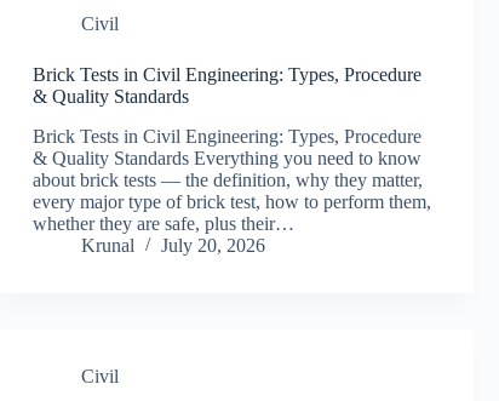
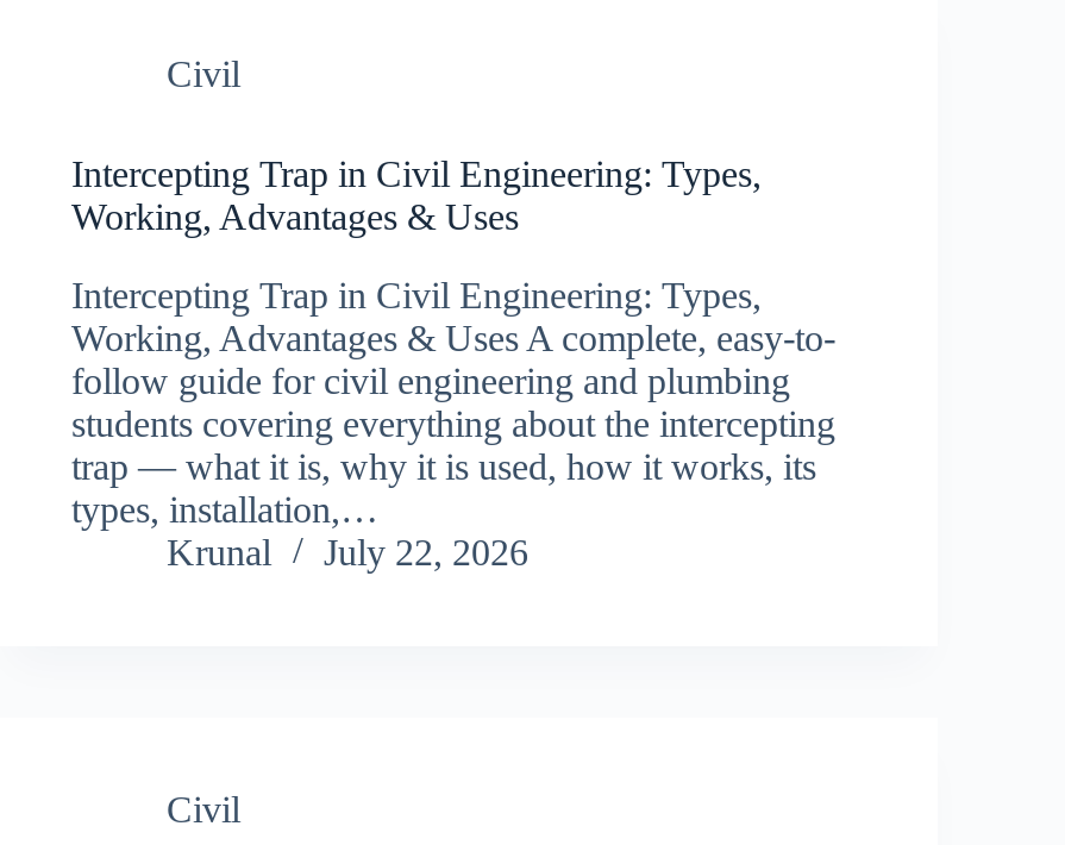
- Brick Tests in Civil Engineering: Types, Procedure
- & Quality Standards
+ Intercepting Trap in Civil Engineering: Types,
+ Working, Advantages & Uses

- Brick Tests in Civil Engineering: Types, Procedure
- & Quality Standards Everything you need to know
- about brick tests — the definition, why they matter,
- every major type of brick test, how to perform them,
- whether they are safe, plus their…
+ Intercepting Trap in Civil Engineering: Types,
+ Working, Advantages & Uses A complete, easy-to-
+ follow guide for civil engineering and plumbing
+ students covering everything about the intercepting
+ trap — what it is, why it is used, how it works, its
+ types, installation,…

- Krunal July 20, 2026
+ Krunal July 22, 2026
